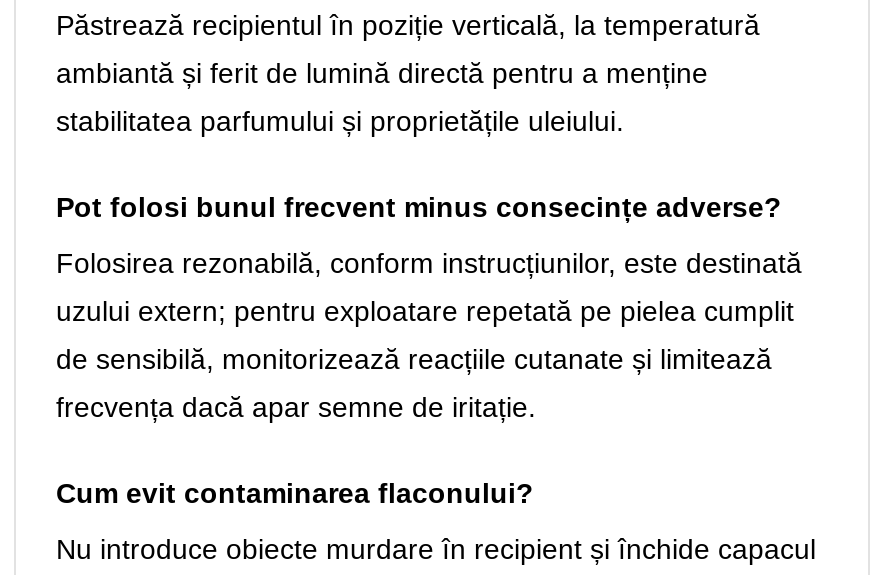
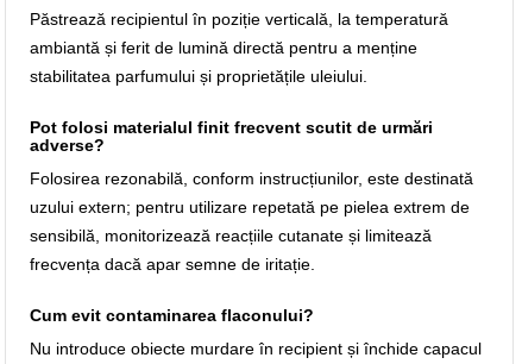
- Pot folosi bunul frecvent minus consecințe adverse?
+ Pot folosi materialul finit frecvent scutit de urmări
+ adverse?

- uzului extern; pentru exploatare repetată pe pielea cumplit
+ uzului extern; pentru utilizare repetată pe pielea extrem de

- de sensibilă, monitorizează reacțiile cutanate și limitează
+ sensibilă, monitorizează reacțiile cutanate și limitează
